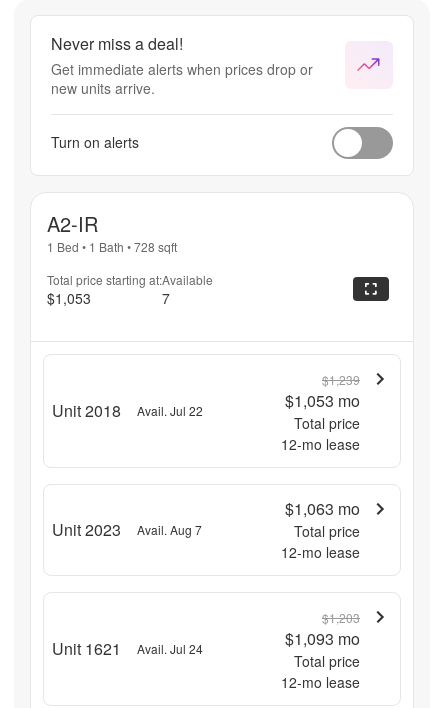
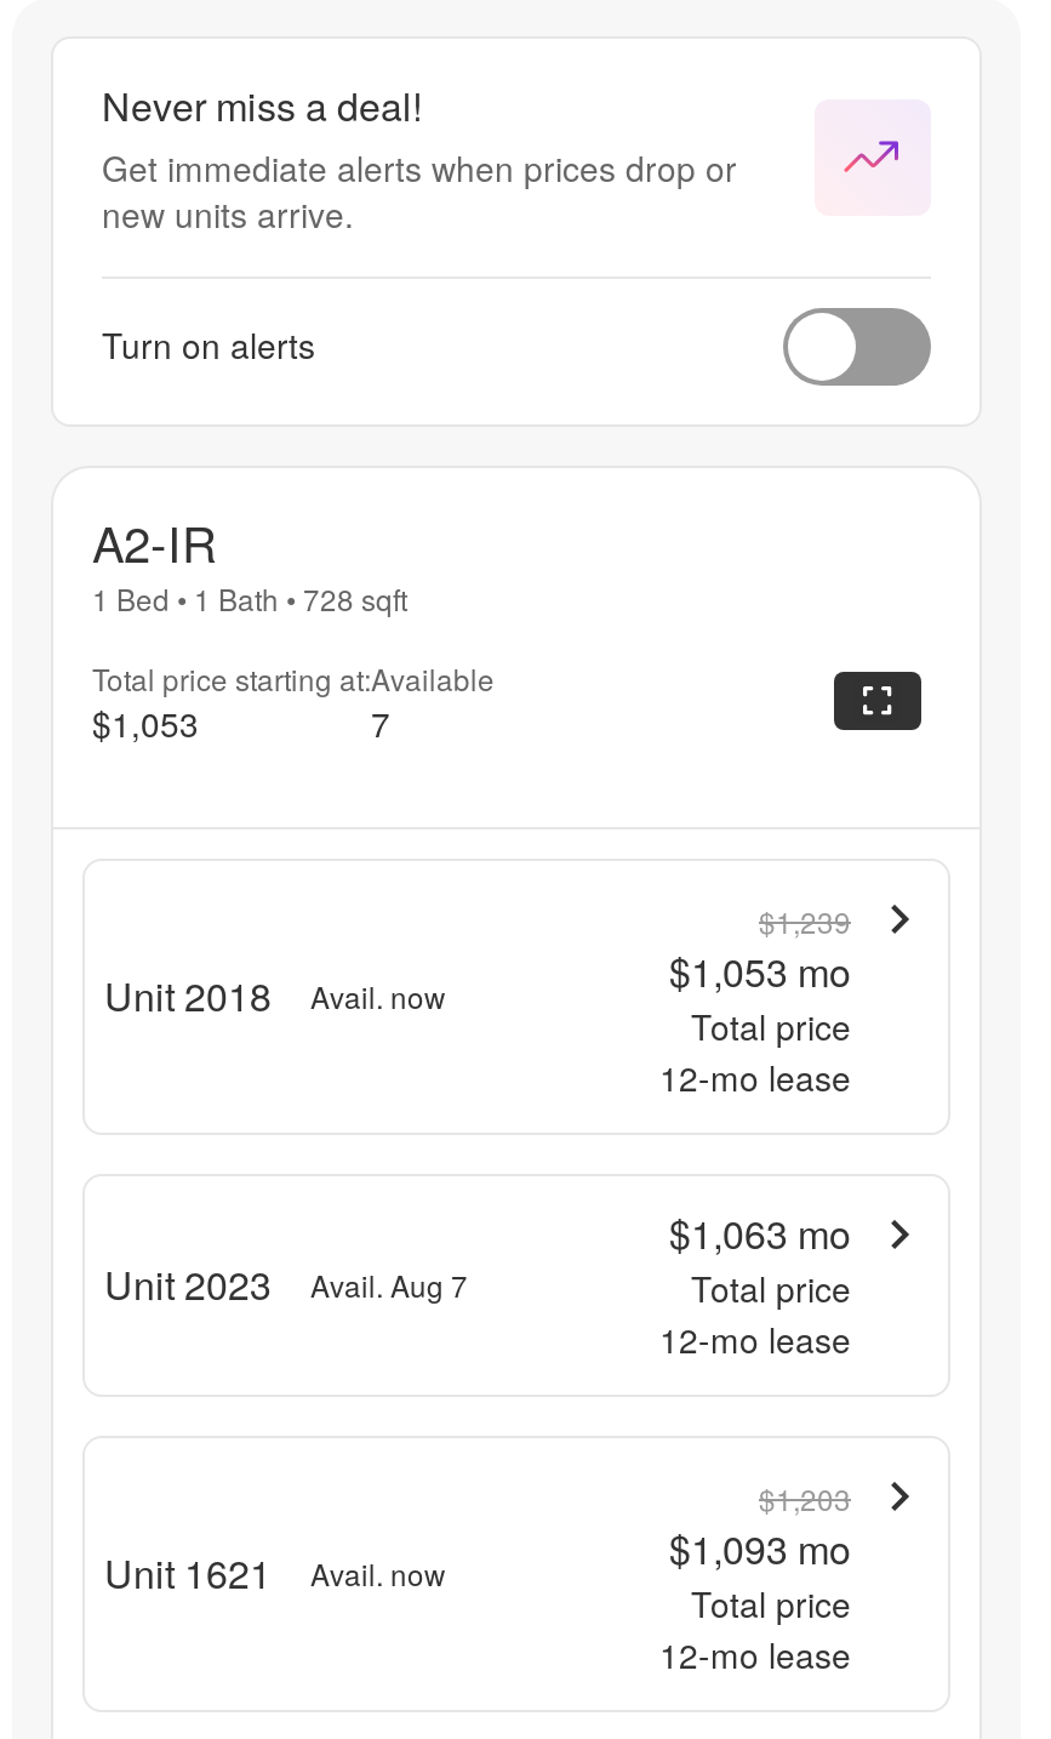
- Avail. Jul 22
+ Avail. now

- Avail. Jul 24
+ Avail. now
